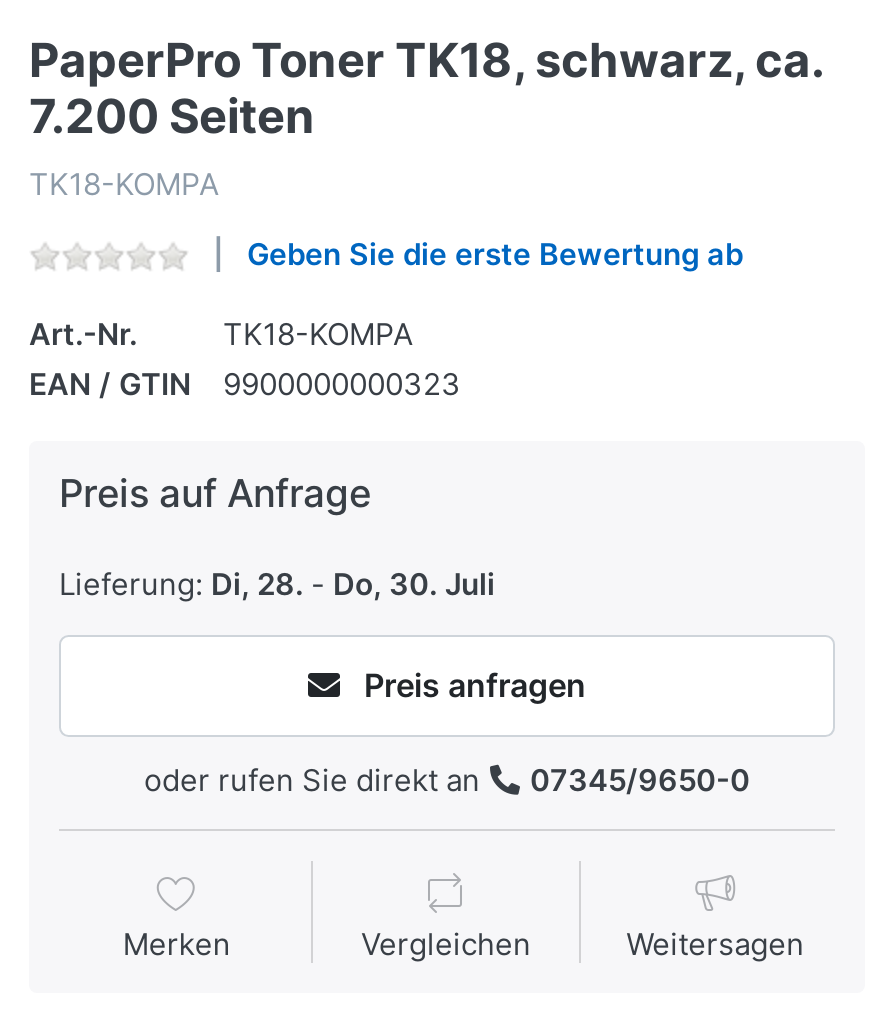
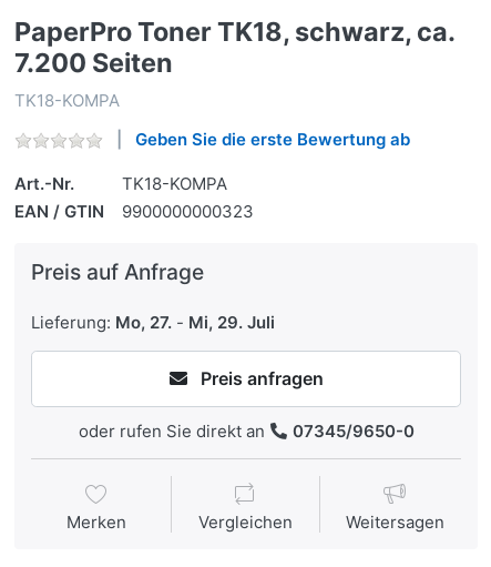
- Lieferung: Di, 28. - Do, 30. Juli
+ Lieferung: Mo, 27. - Mi, 29. Juli
